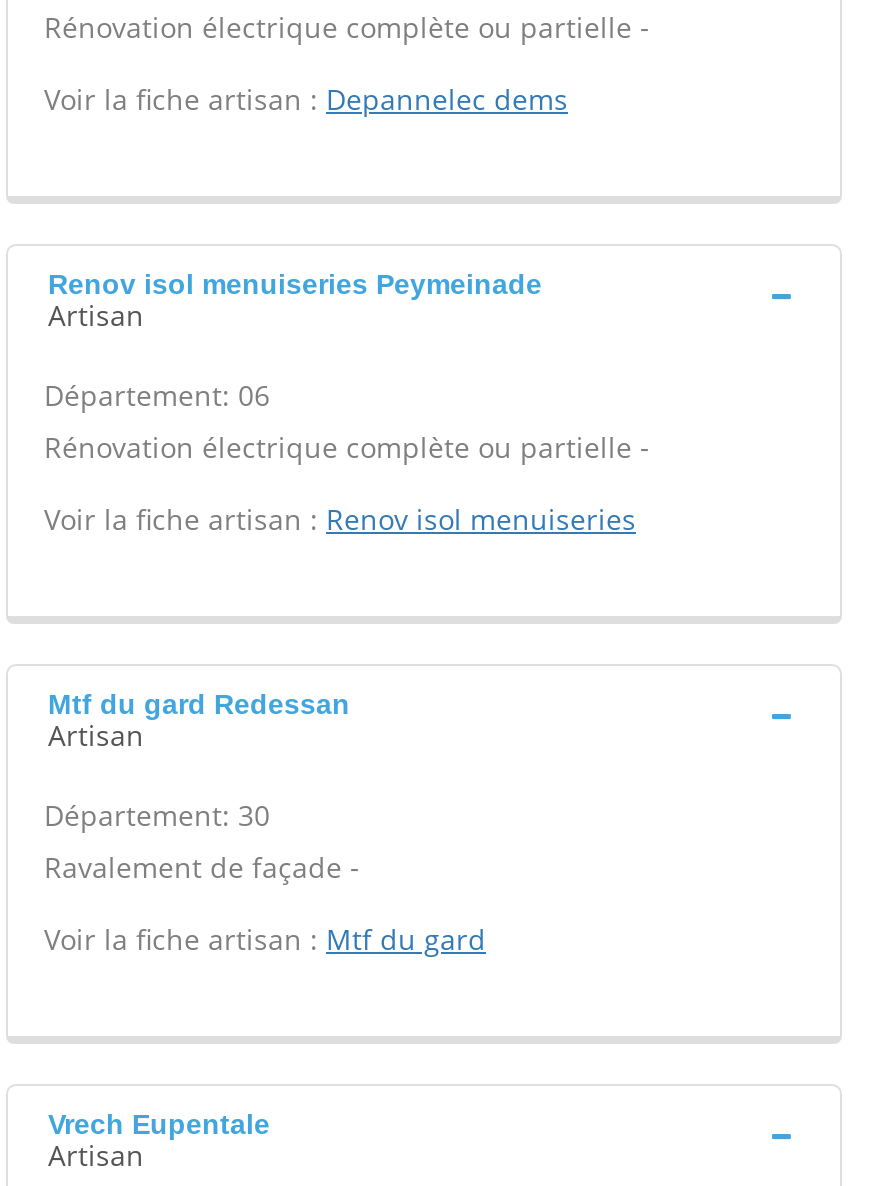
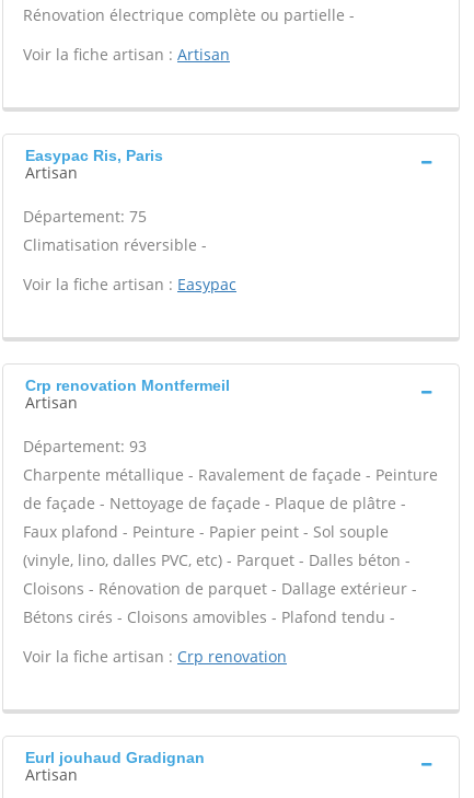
- Voir la fiche artisan : Depannelec dems
+ Voir la fiche artisan : Artisan

- Renov isol menuiseries Peymeinade
+ Easypac Ris, Paris

- Département: 06
- Rénovation électrique complète ou partielle -
+ Département: 75
+ Climatisation réversible -

- Voir la fiche artisan : Renov isol menuiseries
+ Voir la fiche artisan : Easypac

- Mtf du gard Redessan
+ Crp renovation Montfermeil

- Département: 30
- Ravalement de façade -
+ Département: 93
+ Charpente métallique - Ravalement de façade - Peinture
+ de façade - Nettoyage de façade - Plaque de plâtre -
+ Faux plafond - Peinture - Papier peint - Sol souple
+ (vinyle, lino, dalles PVC, etc) - Parquet - Dalles béton -
+ Cloisons - Rénovation de parquet - Dallage extérieur -
+ Bétons cirés - Cloisons amovibles - Plafond tendu -

- Voir la fiche artisan : Mtf du gard
+ Voir la fiche artisan : Crp renovation

- Vrech Eupentale
+ Eurl jouhaud Gradignan
